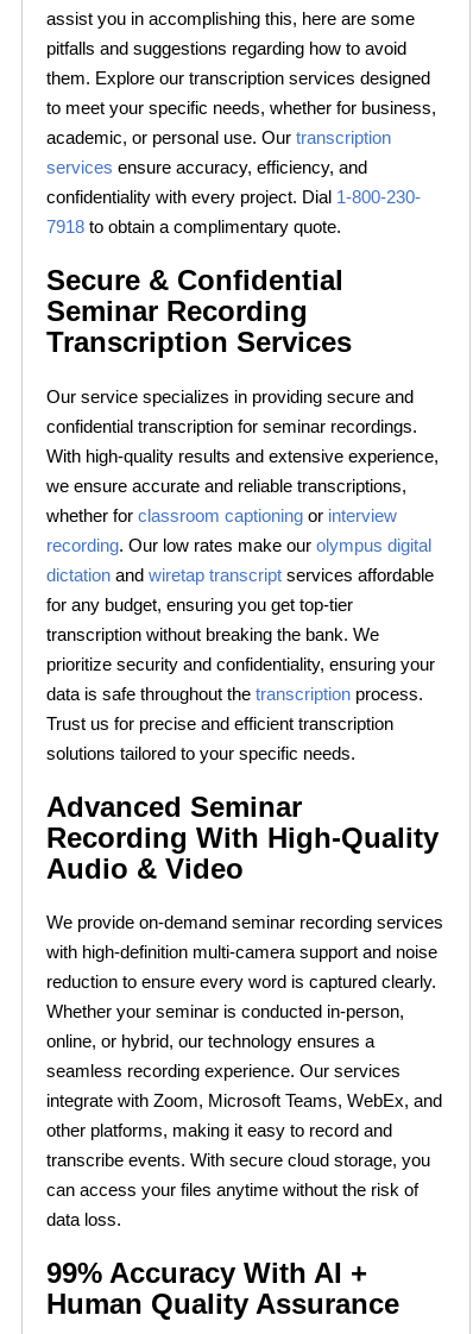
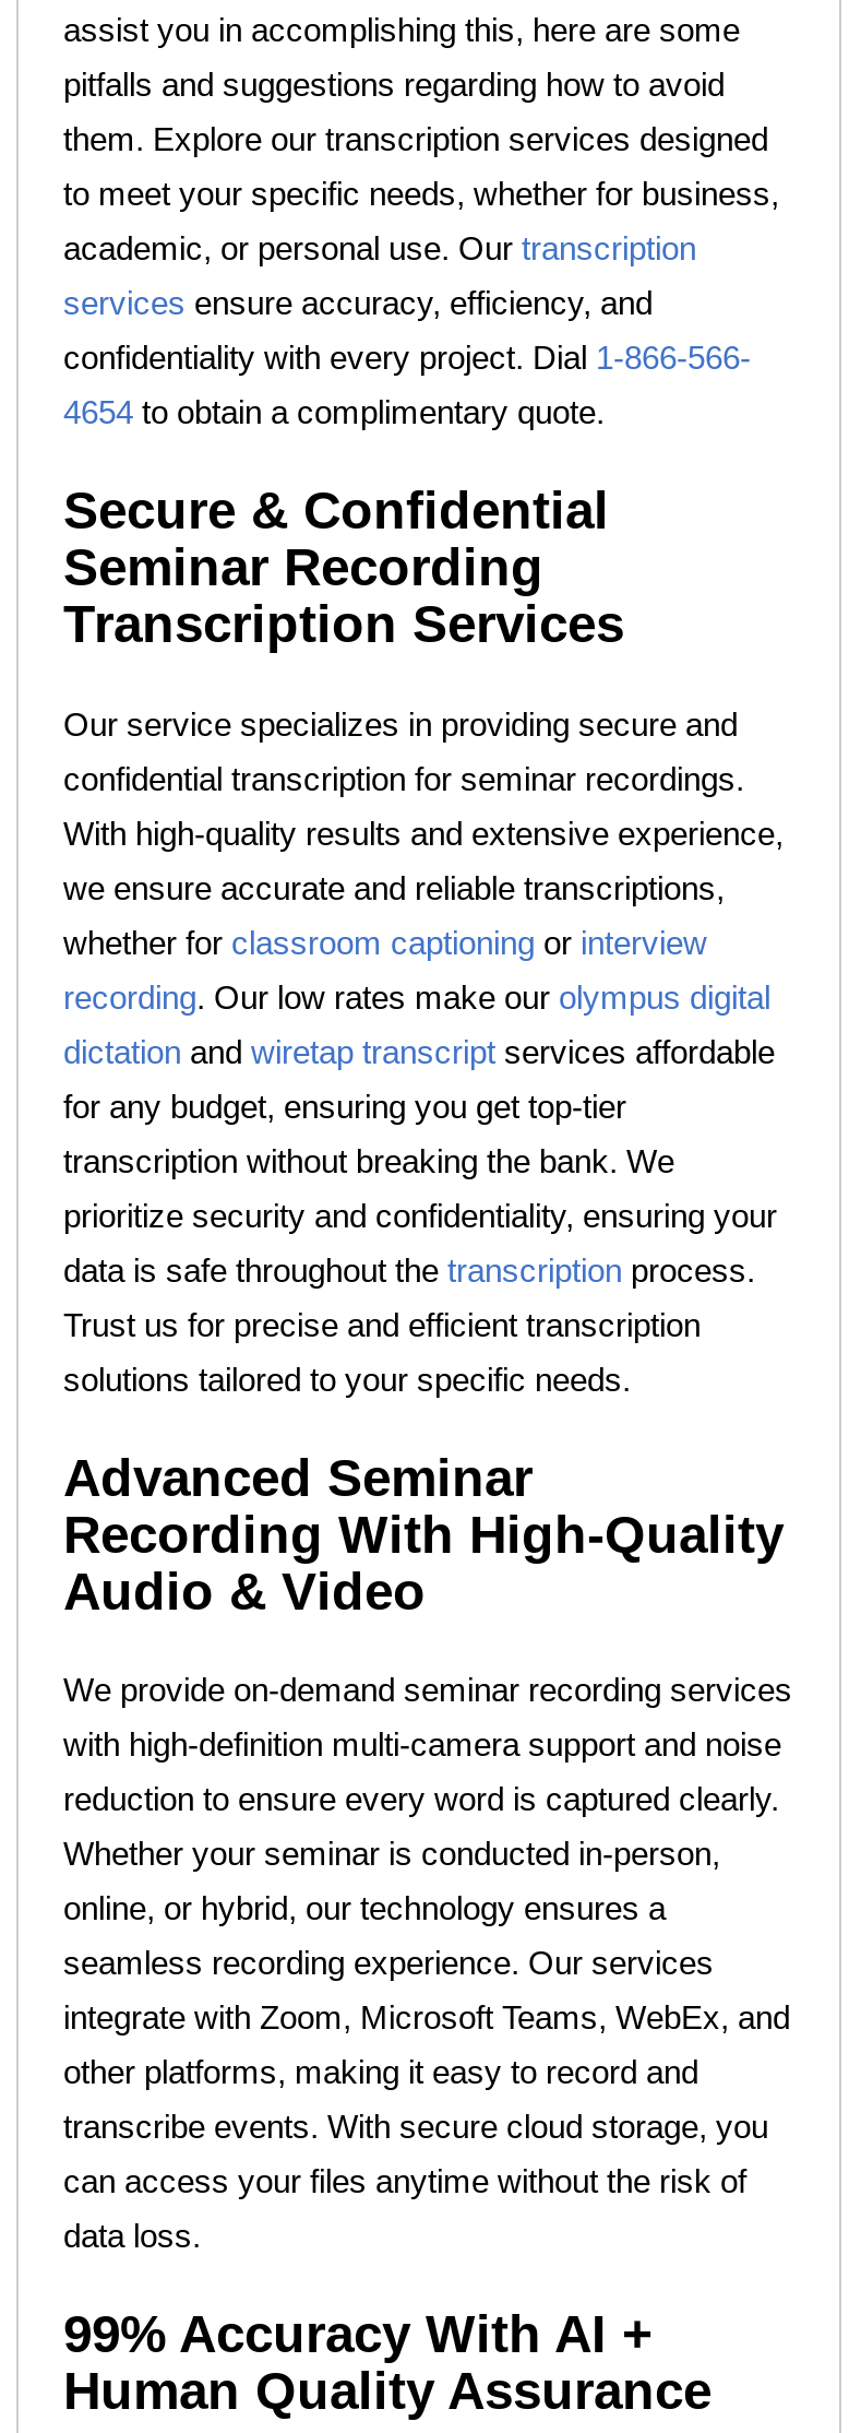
- confidentiality with every project. Dial 1-800-230-
+ confidentiality with every project. Dial 1-866-566-

- 7918 to obtain a complimentary quote.
+ 4654 to obtain a complimentary quote.
